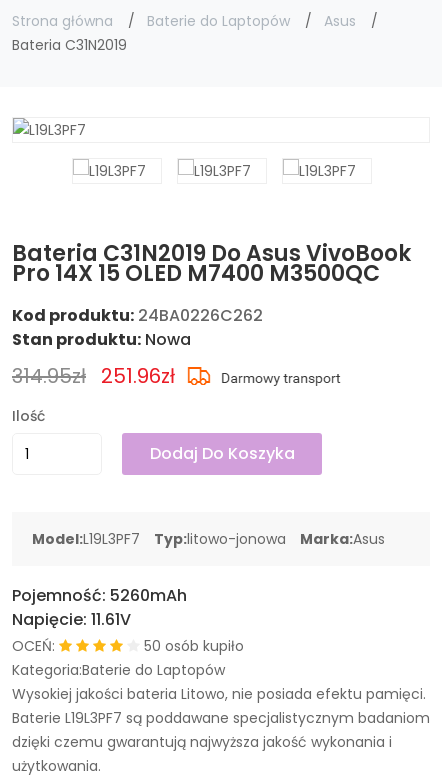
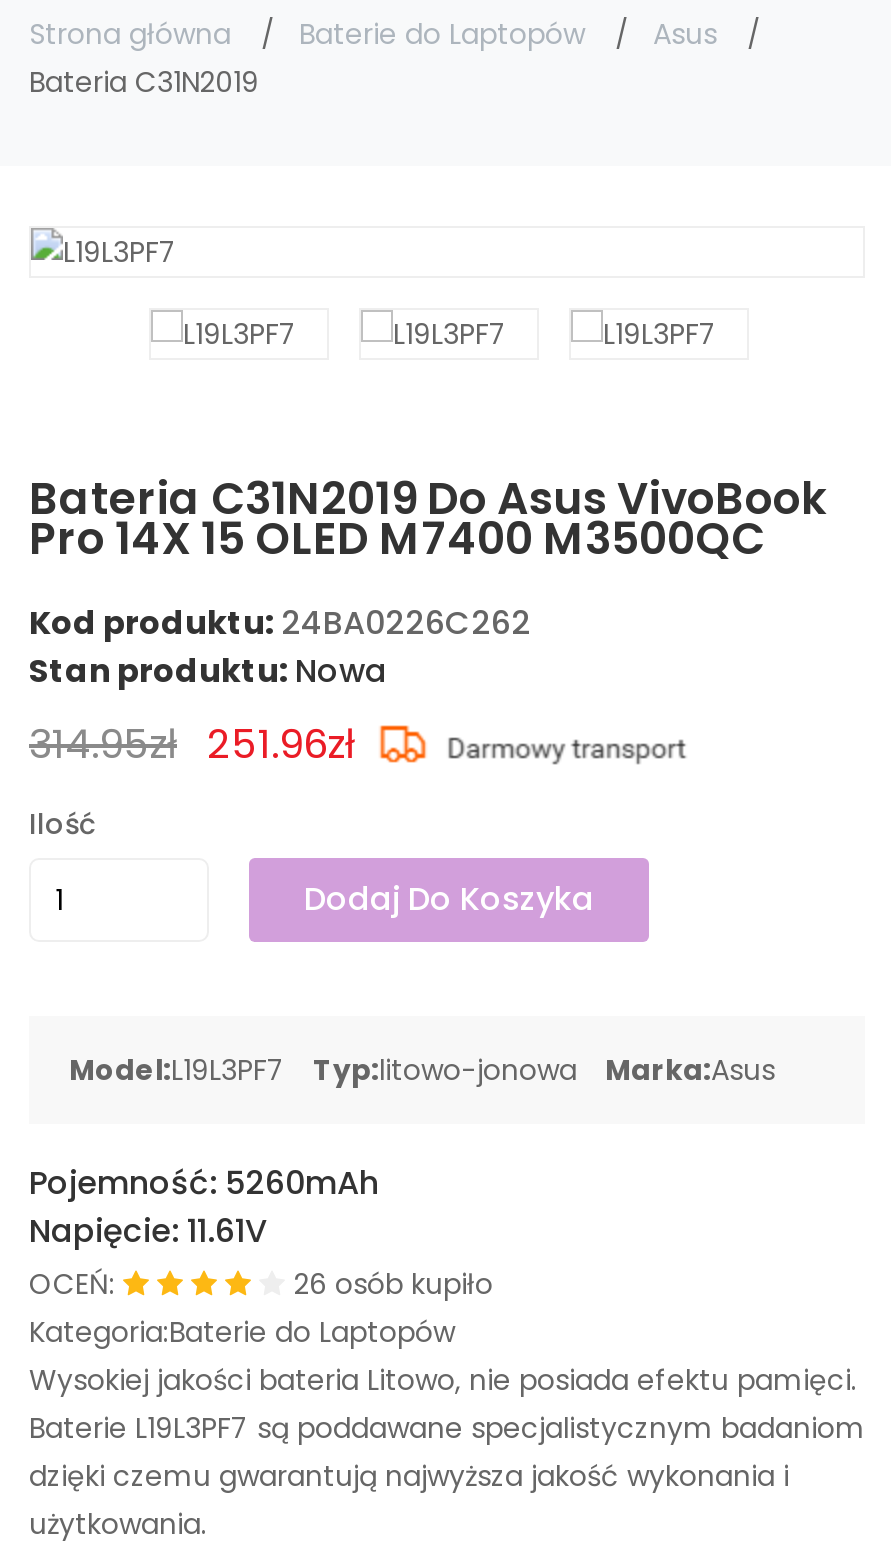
- 50 osób kupiło
+ 26 osób kupiło
